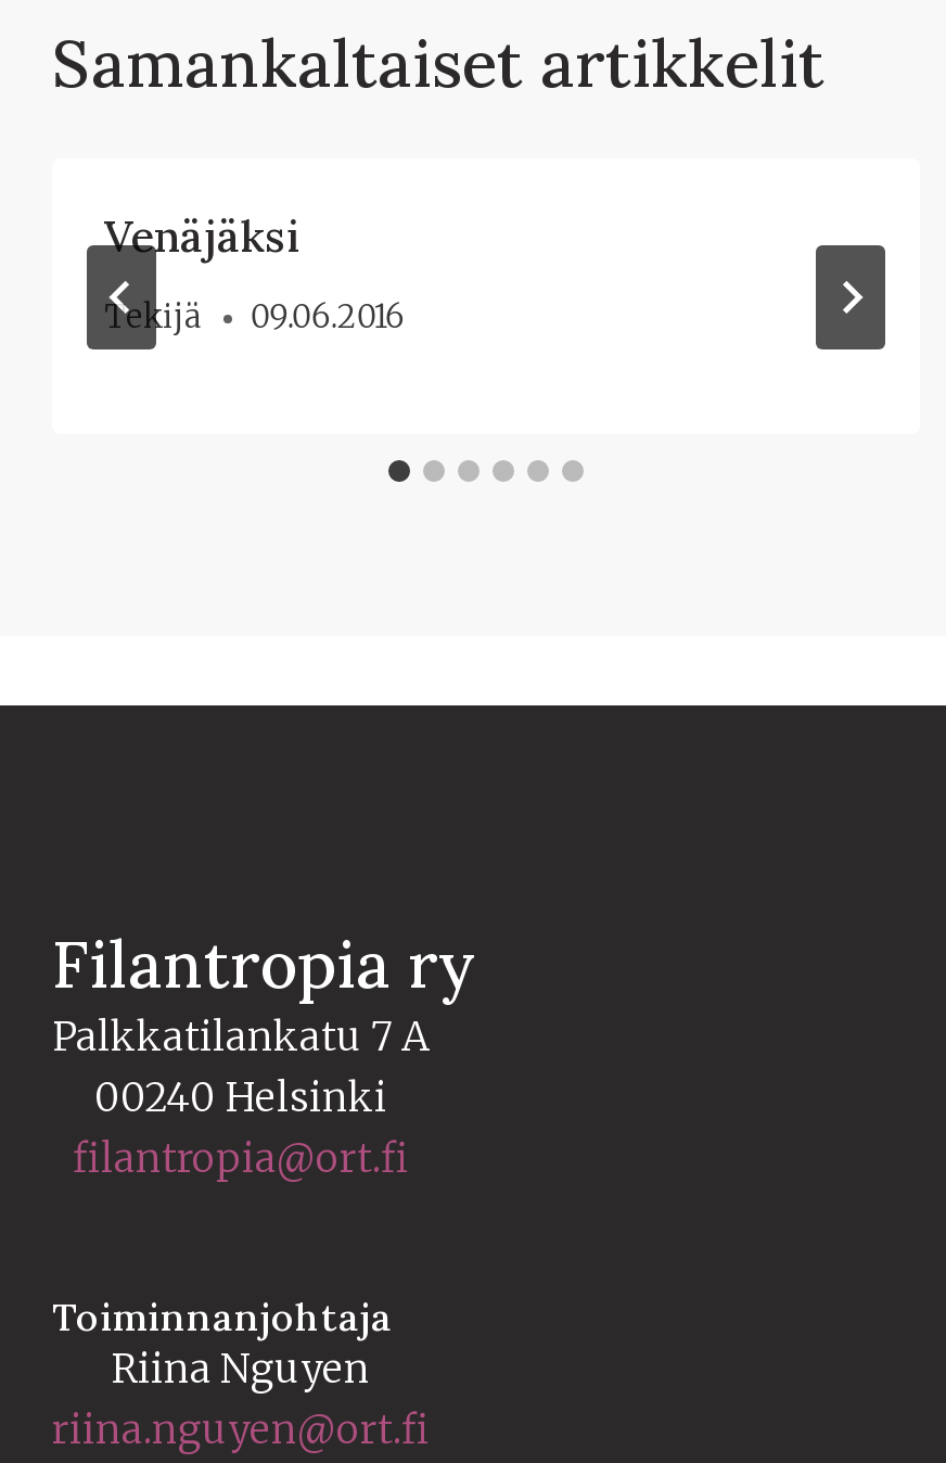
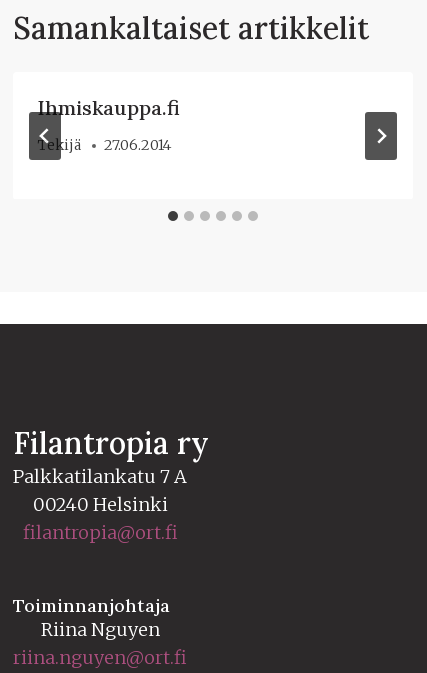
- Venäjäksi
+ Ihmiskauppa.fi

- 09.06.2016
+ 27.06.2014
